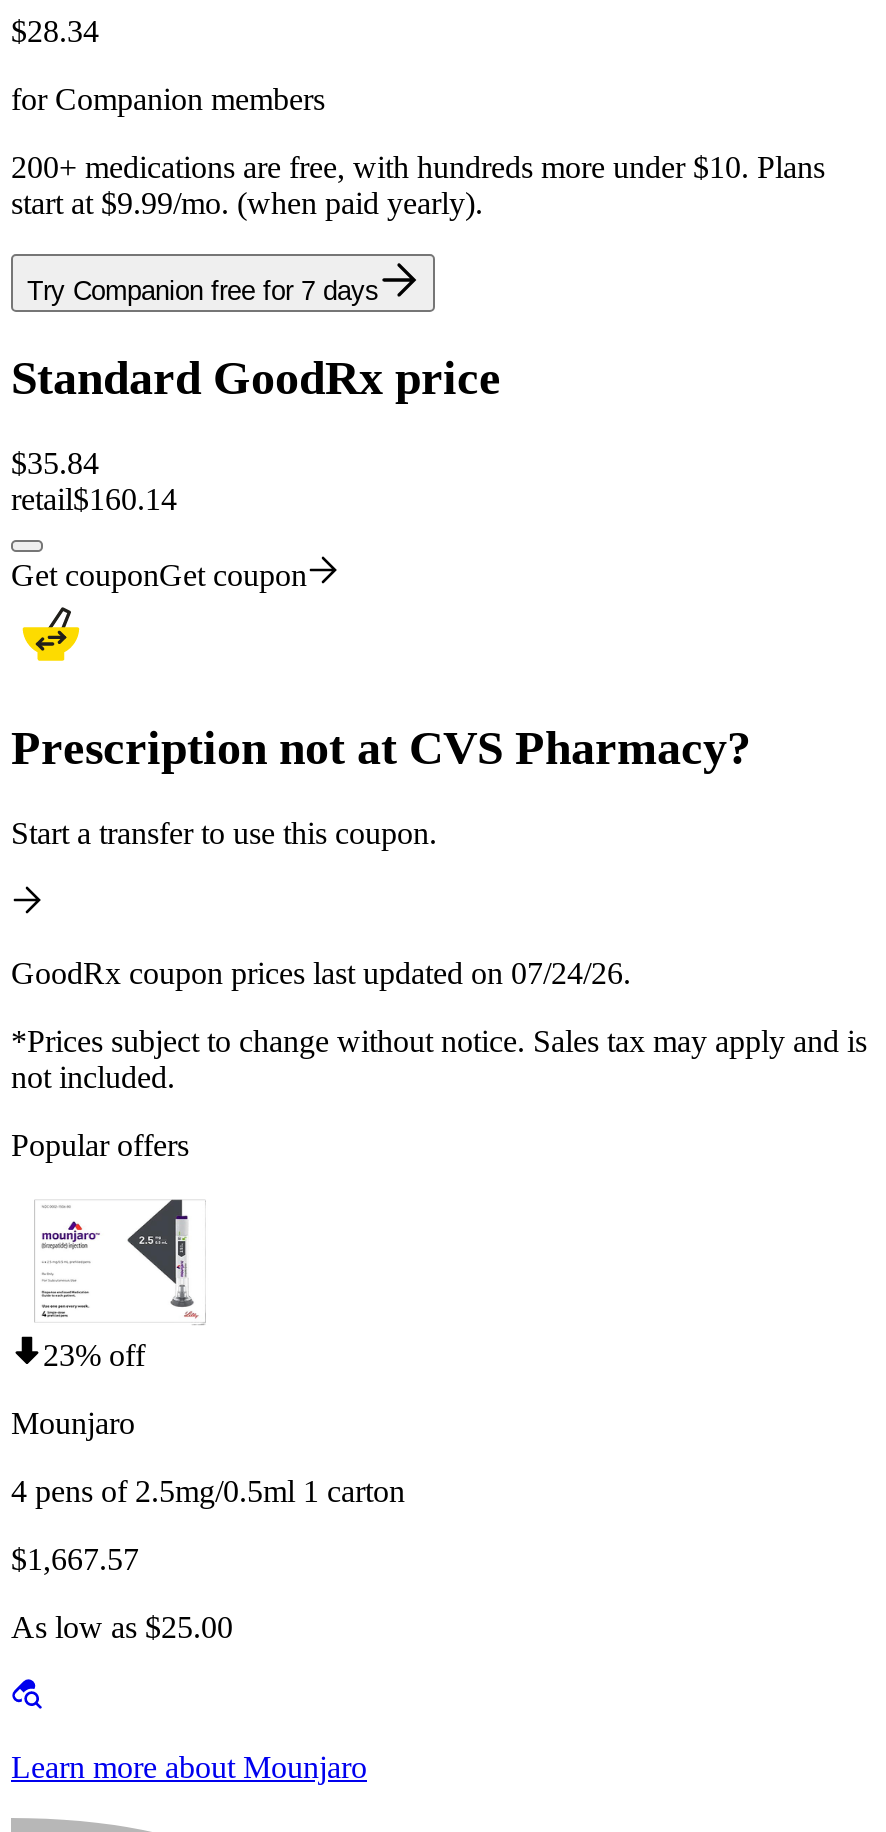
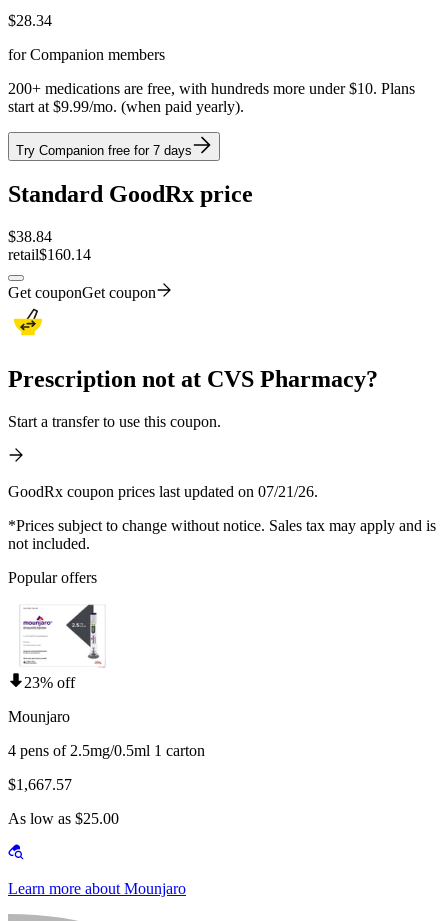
- $35.84
+ $38.84

- GoodRx coupon prices last updated on 07/24/26.
+ GoodRx coupon prices last updated on 07/21/26.
